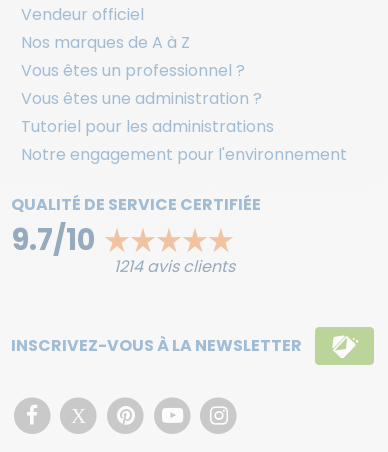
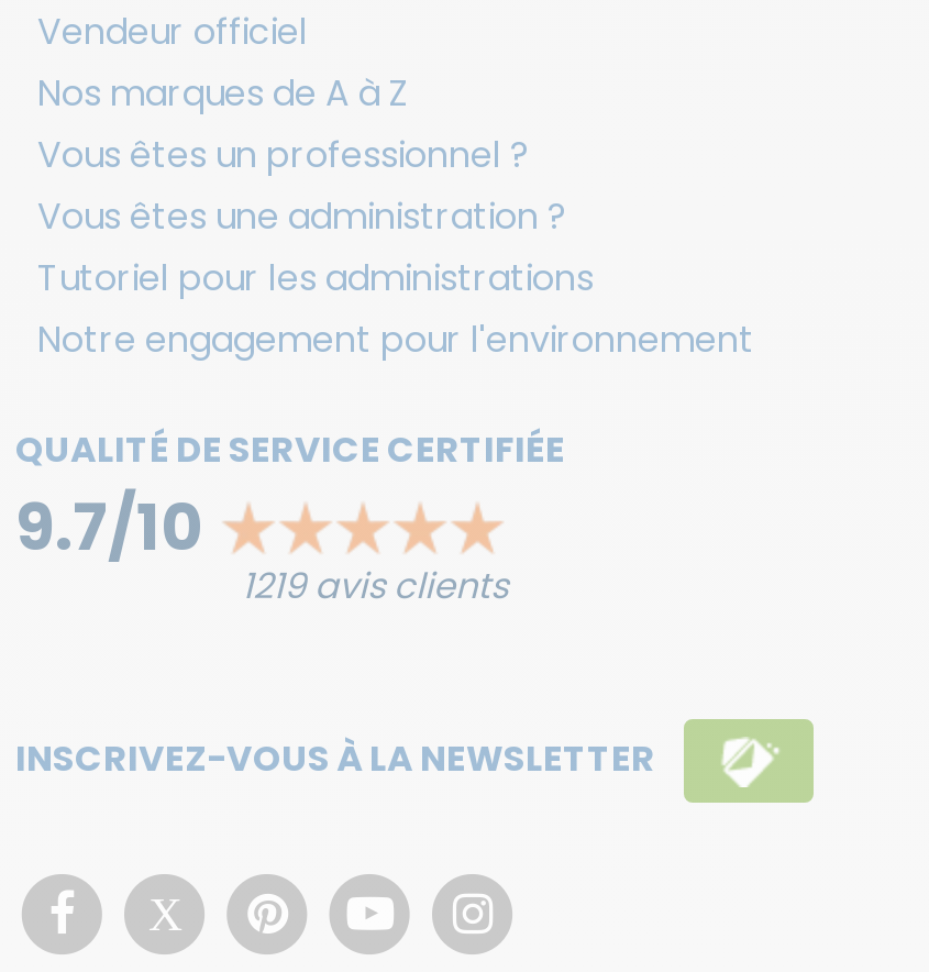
- 1214 avis clients
+ 1219 avis clients
